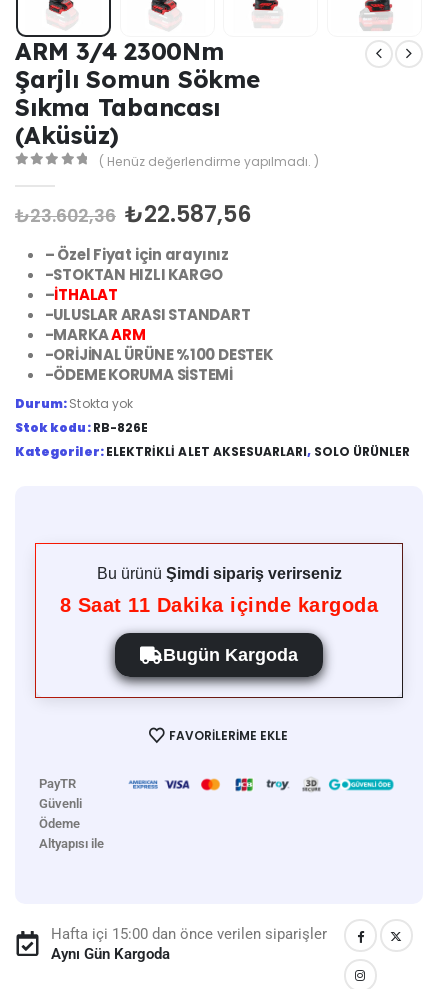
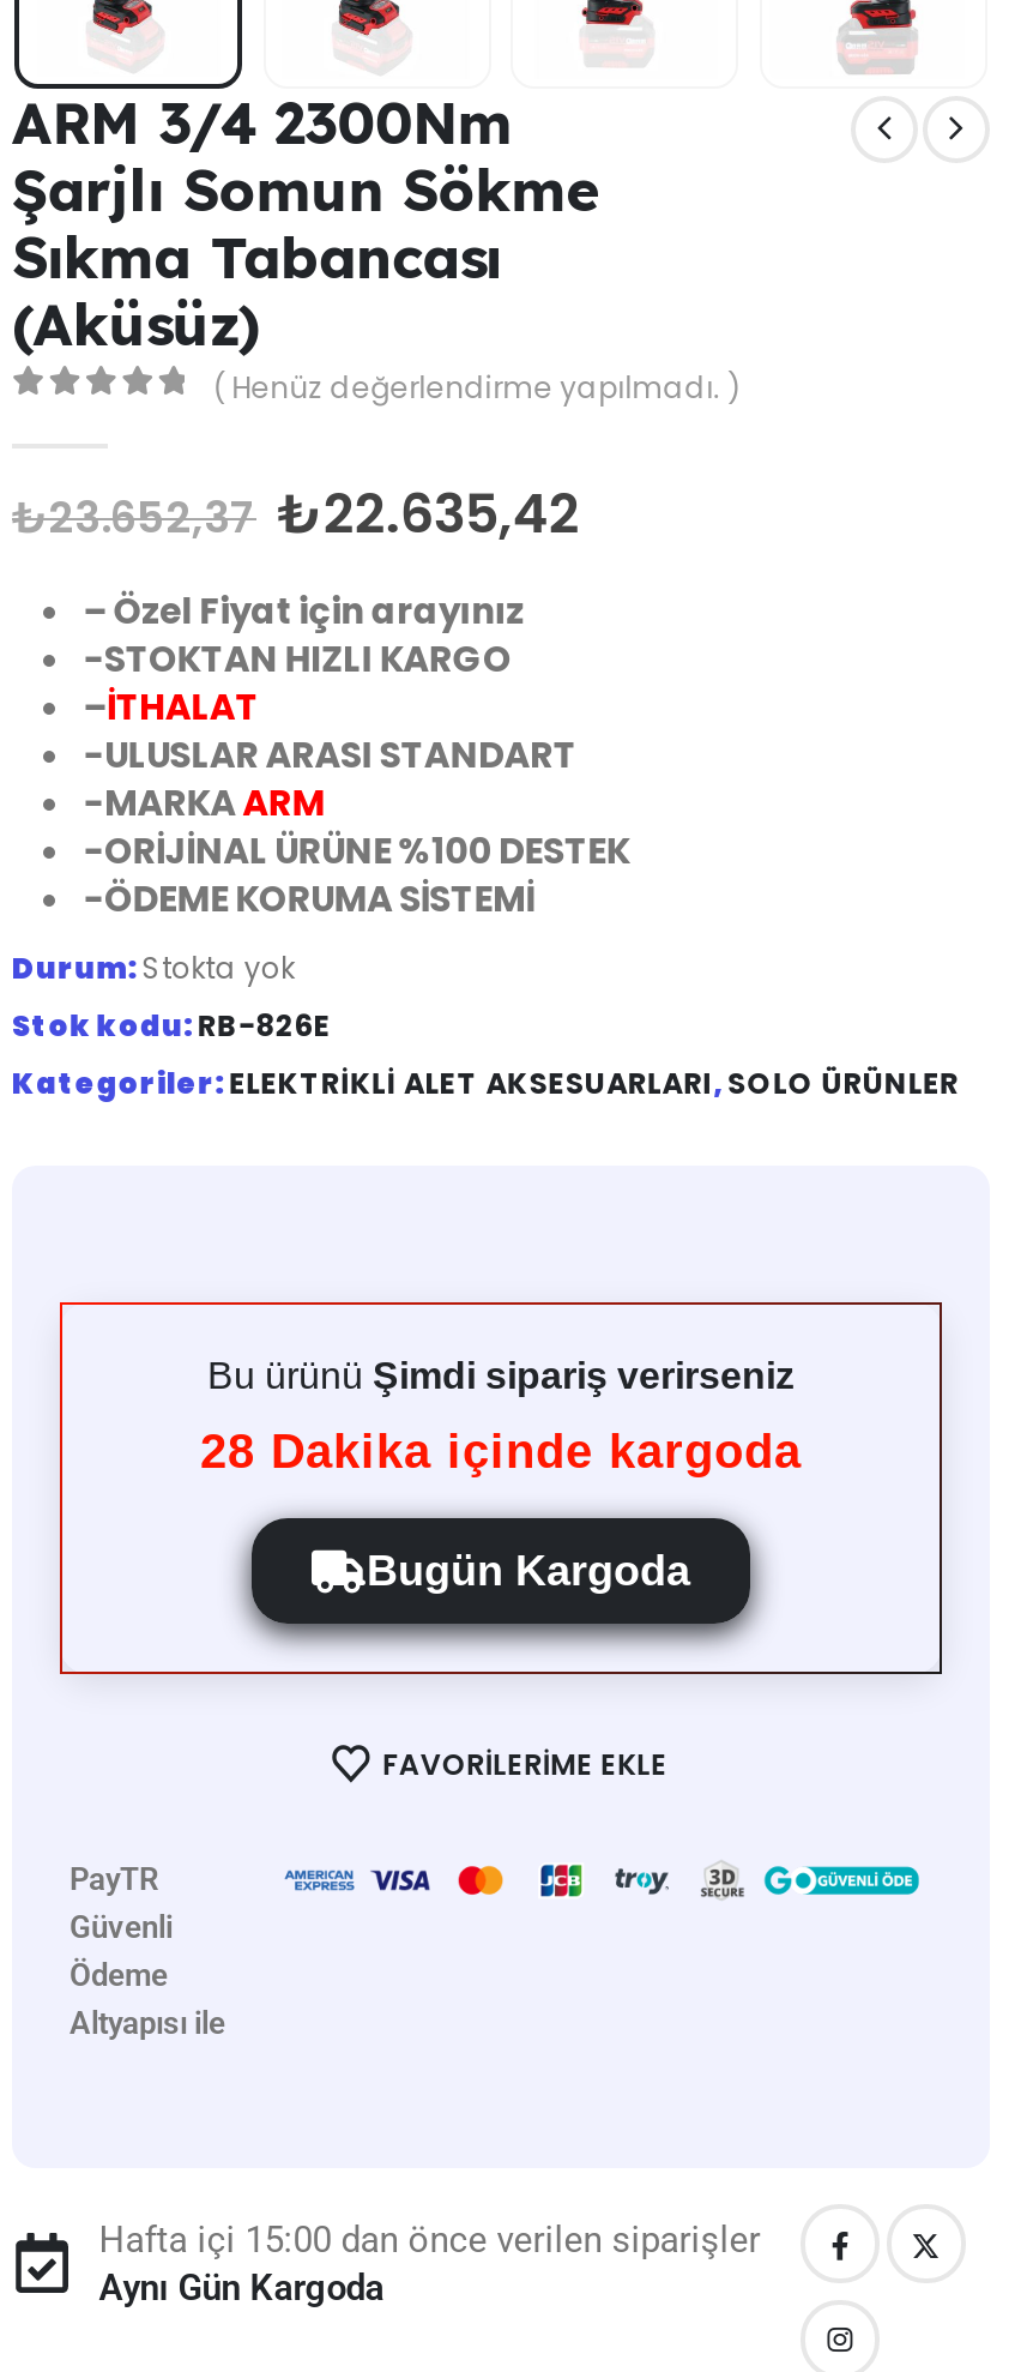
- ₺23.602,36 ₺22.587,56
+ ₺23.652,37 ₺22.635,42

- 8 Saat 11 Dakika içinde kargoda
+ 28 Dakika içinde kargoda
